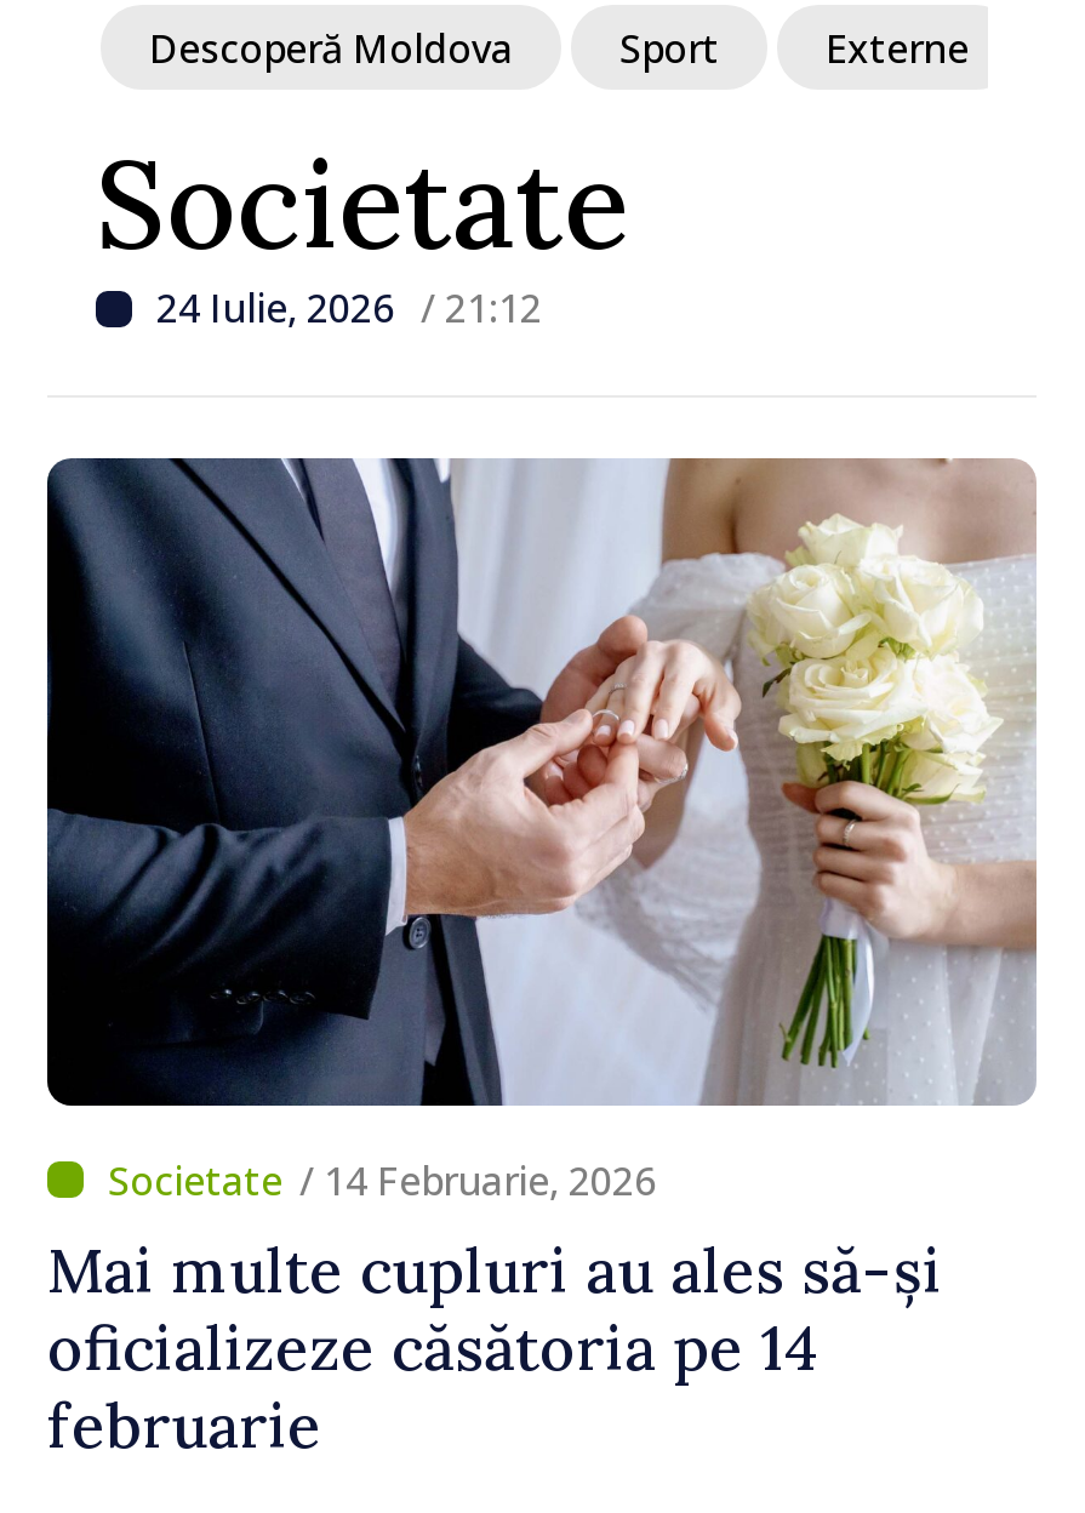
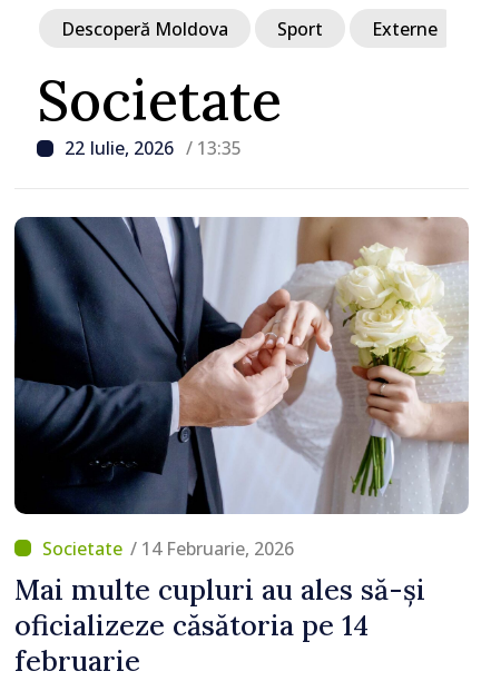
- 24 Iulie, 2026 / 21:12
+ 22 Iulie, 2026 / 13:35
